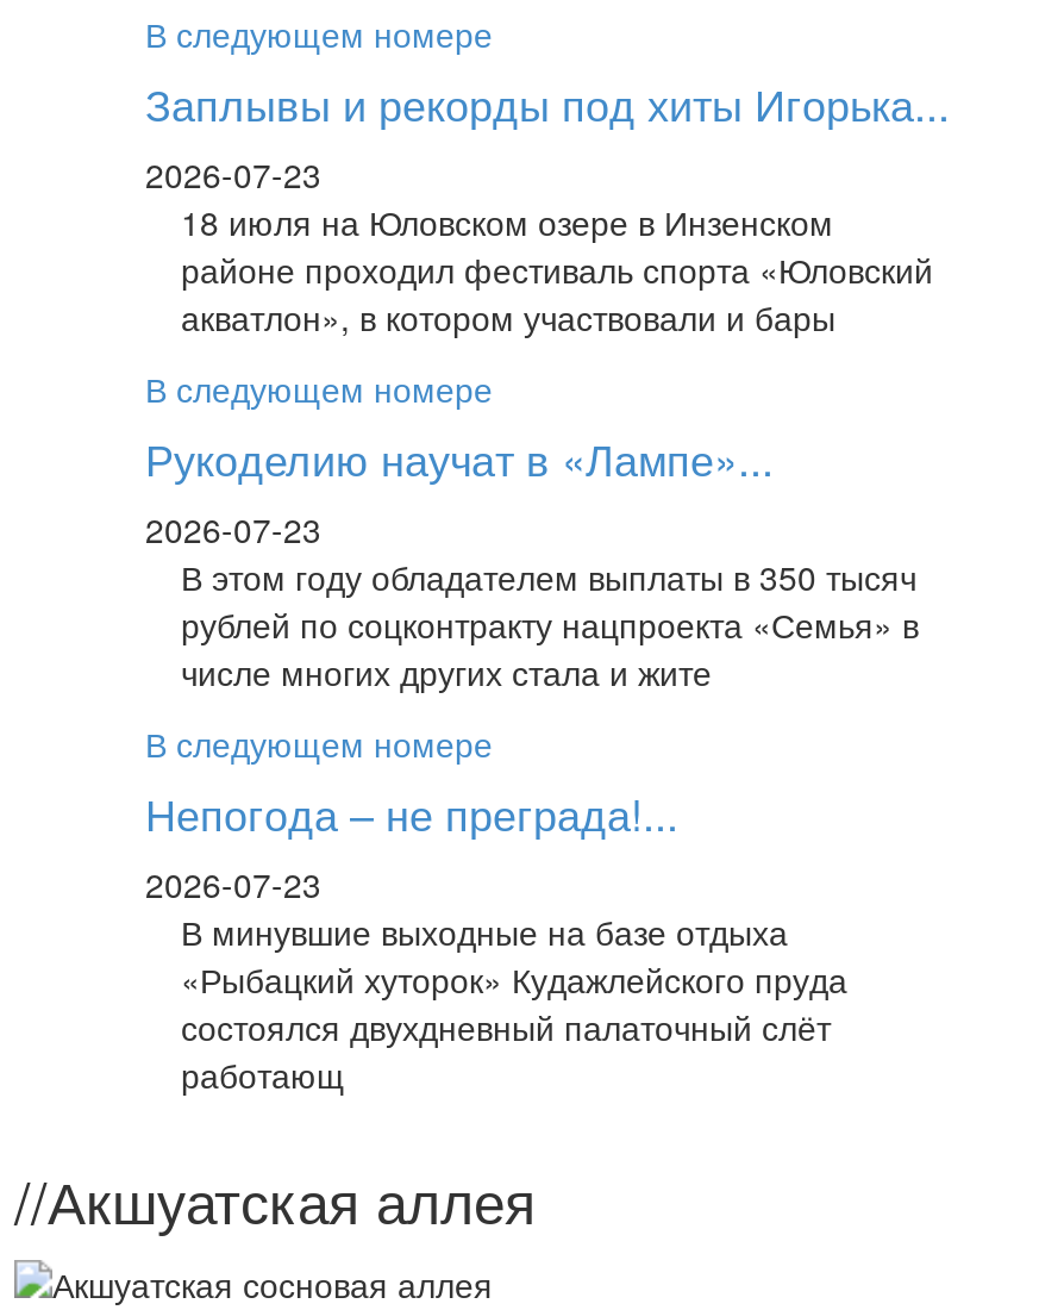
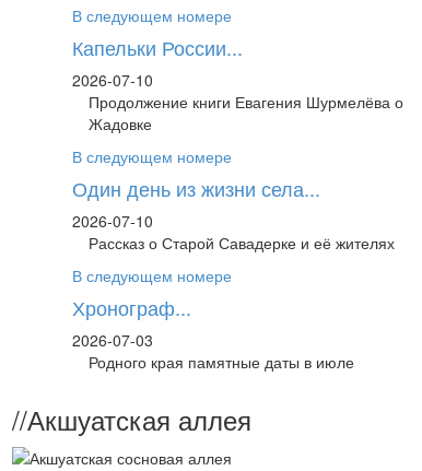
- Заплывы и рекорды под хиты Игорька...
- 2026-07-23
- 18 июля на Юловском озере в Инзенском
- районе проходил фестиваль спорта «Юловский
- акватлон», в котором участвовали и бары
+ Капельки России...
+ 2026-07-10
+ Продолжение книги Евагения Шурмелёва о
+ Жадовке

- Рукоделию научат в «Лампе»...
- 2026-07-23
- В этом году обладателем выплаты в 350 тысяч
- рублей по соцконтракту нацпроекта «Семья» в
- числе многих других стала и жите
+ Один день из жизни села...
+ 2026-07-10
+ Рассказ о Старой Савадерке и её жителях

- Непогода – не преграда!...
- 2026-07-23
- В минувшие выходные на базе отдыха
- «Рыбацкий хуторок» Кудажлейского пруда
- состоялся двухдневный палаточный слёт
- работающ
+ Хронограф...
+ 2026-07-03
+ Родного края памятные даты в июле
